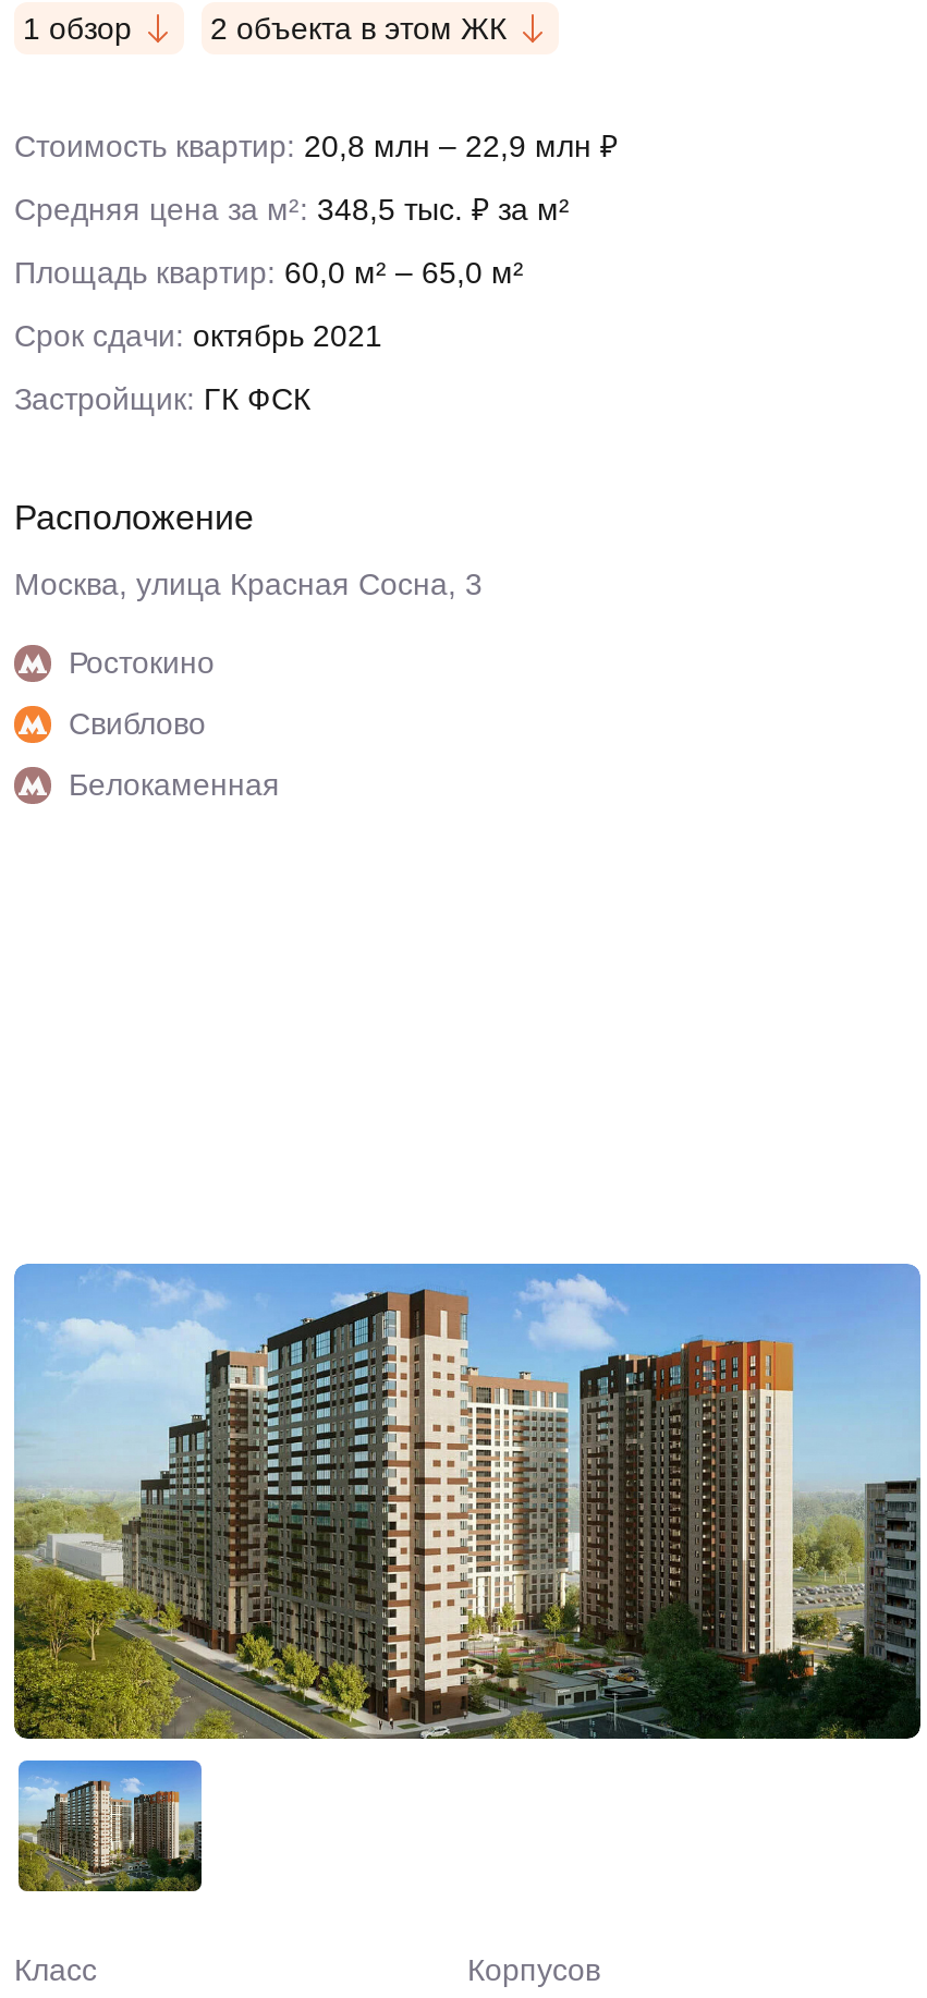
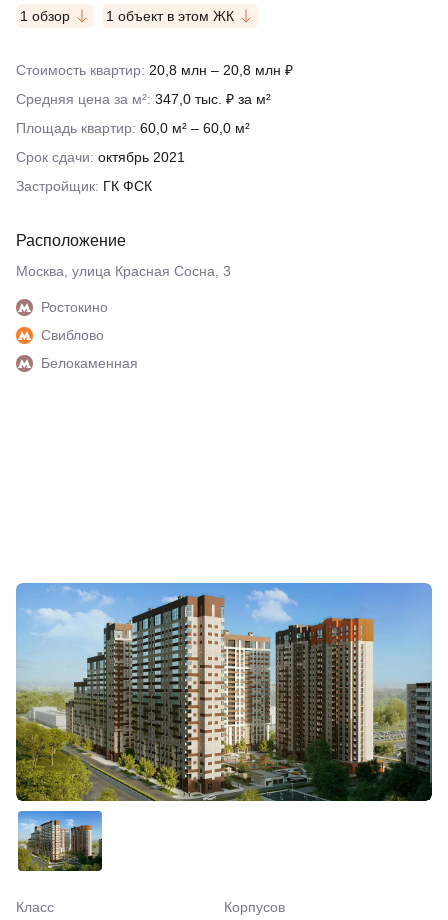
- 2 объекта в этом ЖК
+ 1 объект в этом ЖК

- Стоимость квартир: 20,8 млн – 22,9 млн ₽
+ Стоимость квартир: 20,8 млн – 20,8 млн ₽

- Средняя цена за м²: 348,5 тыс. ₽ за м²
+ Средняя цена за м²: 347,0 тыс. ₽ за м²

- Площадь квартир: 60,0 м² – 65,0 м²
+ Площадь квартир: 60,0 м² – 60,0 м²
